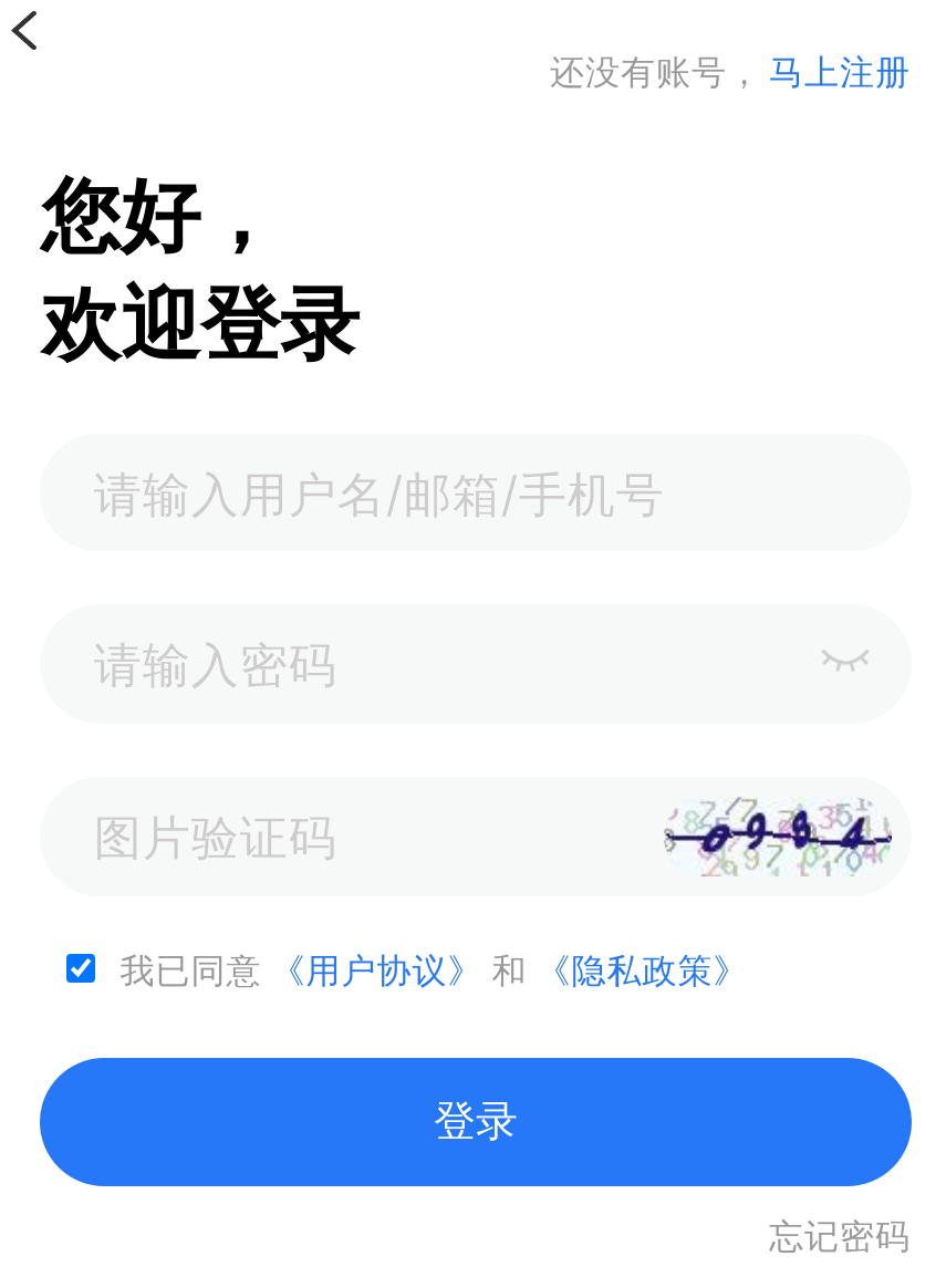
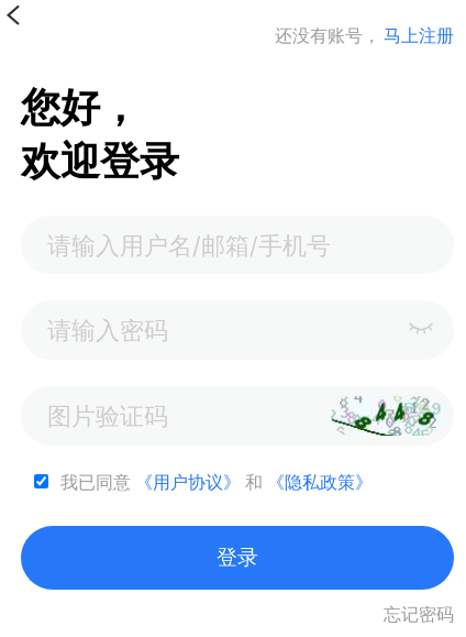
- [image]
+ [image]
